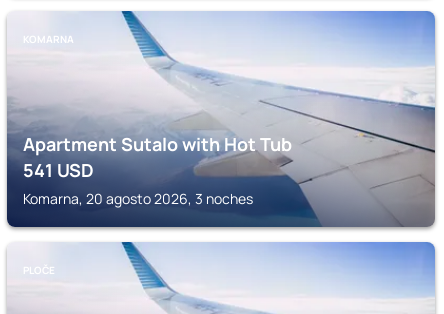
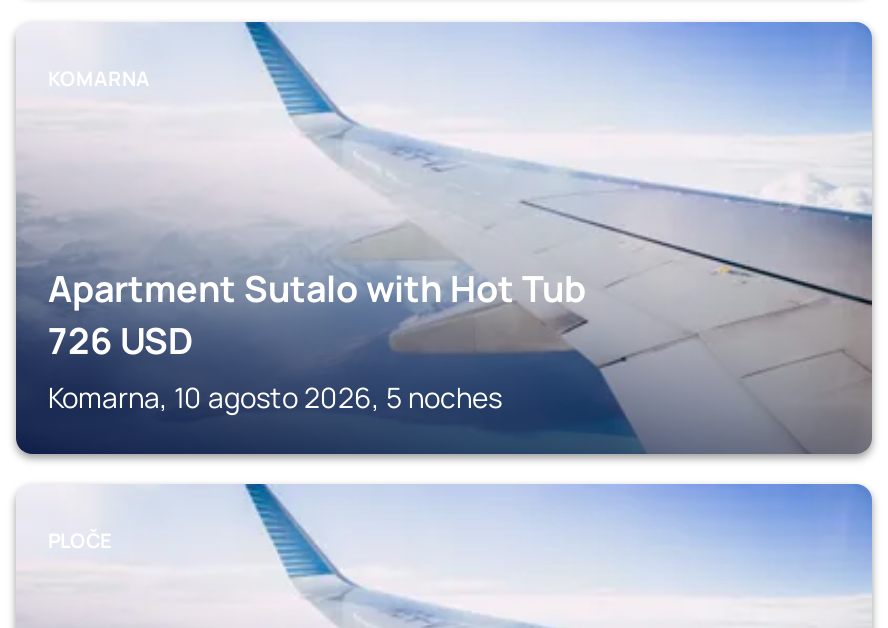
- 541 USD
+ 726 USD

- Komarna, 20 agosto 2026, 3 noches
+ Komarna, 10 agosto 2026, 5 noches
